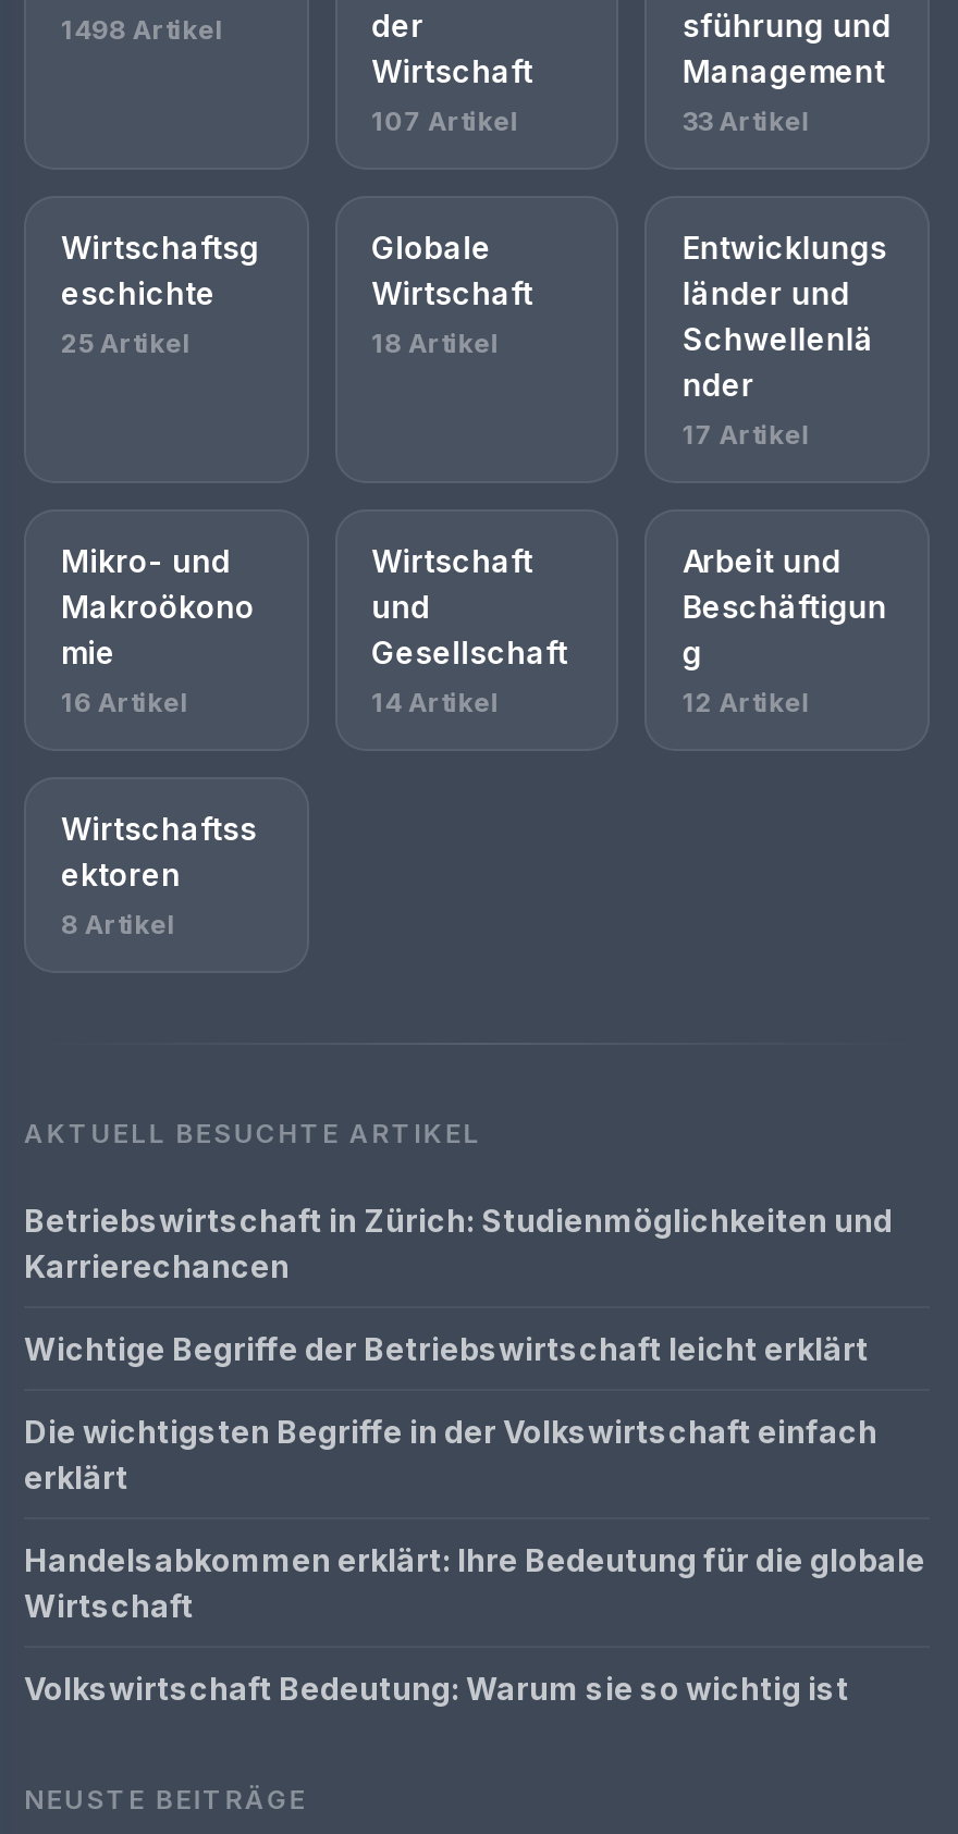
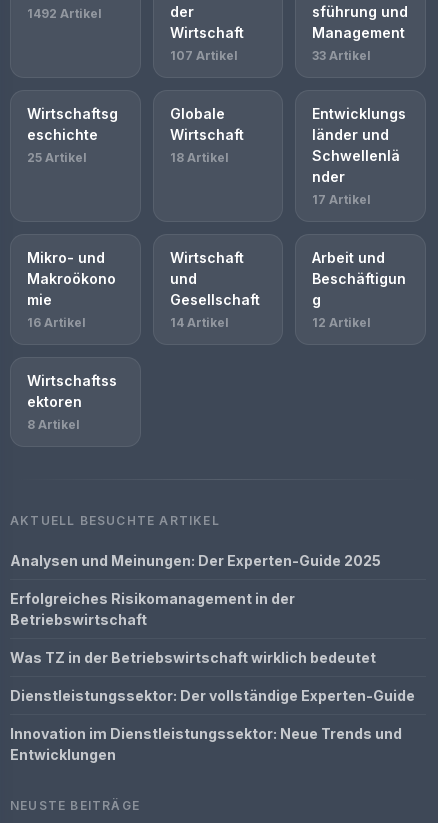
- 1498 Artikel
+ 1492 Artikel

- Betriebswirtschaft in Zürich: Studienmöglichkeiten und
- Karrierechancen
+ Analysen und Meinungen: Der Experten-Guide 2025

- Wichtige Begriffe der Betriebswirtschaft leicht erklärt
+ Erfolgreiches Risikomanagement in der
+ Betriebswirtschaft

- Die wichtigsten Begriffe in der Volkswirtschaft einfach
- erklärt
+ Was TZ in der Betriebswirtschaft wirklich bedeutet

- Handelsabkommen erklärt: Ihre Bedeutung für die globale
- Wirtschaft
+ Dienstleistungssektor: Der vollständige Experten-Guide

- Volkswirtschaft Bedeutung: Warum sie so wichtig ist
+ Innovation im Dienstleistungssektor: Neue Trends und
+ Entwicklungen
